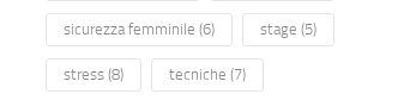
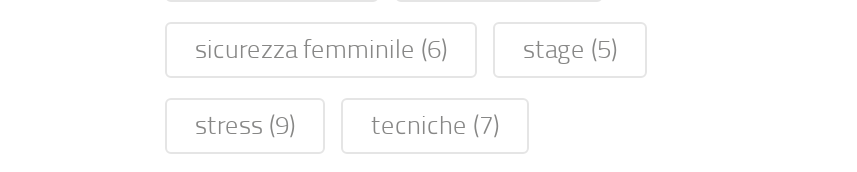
- stress (8)
+ stress (9)
